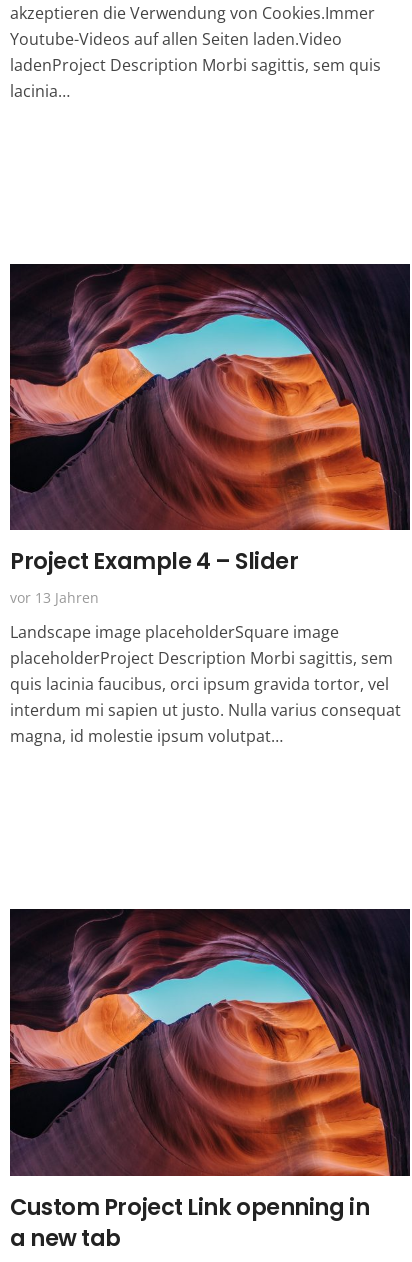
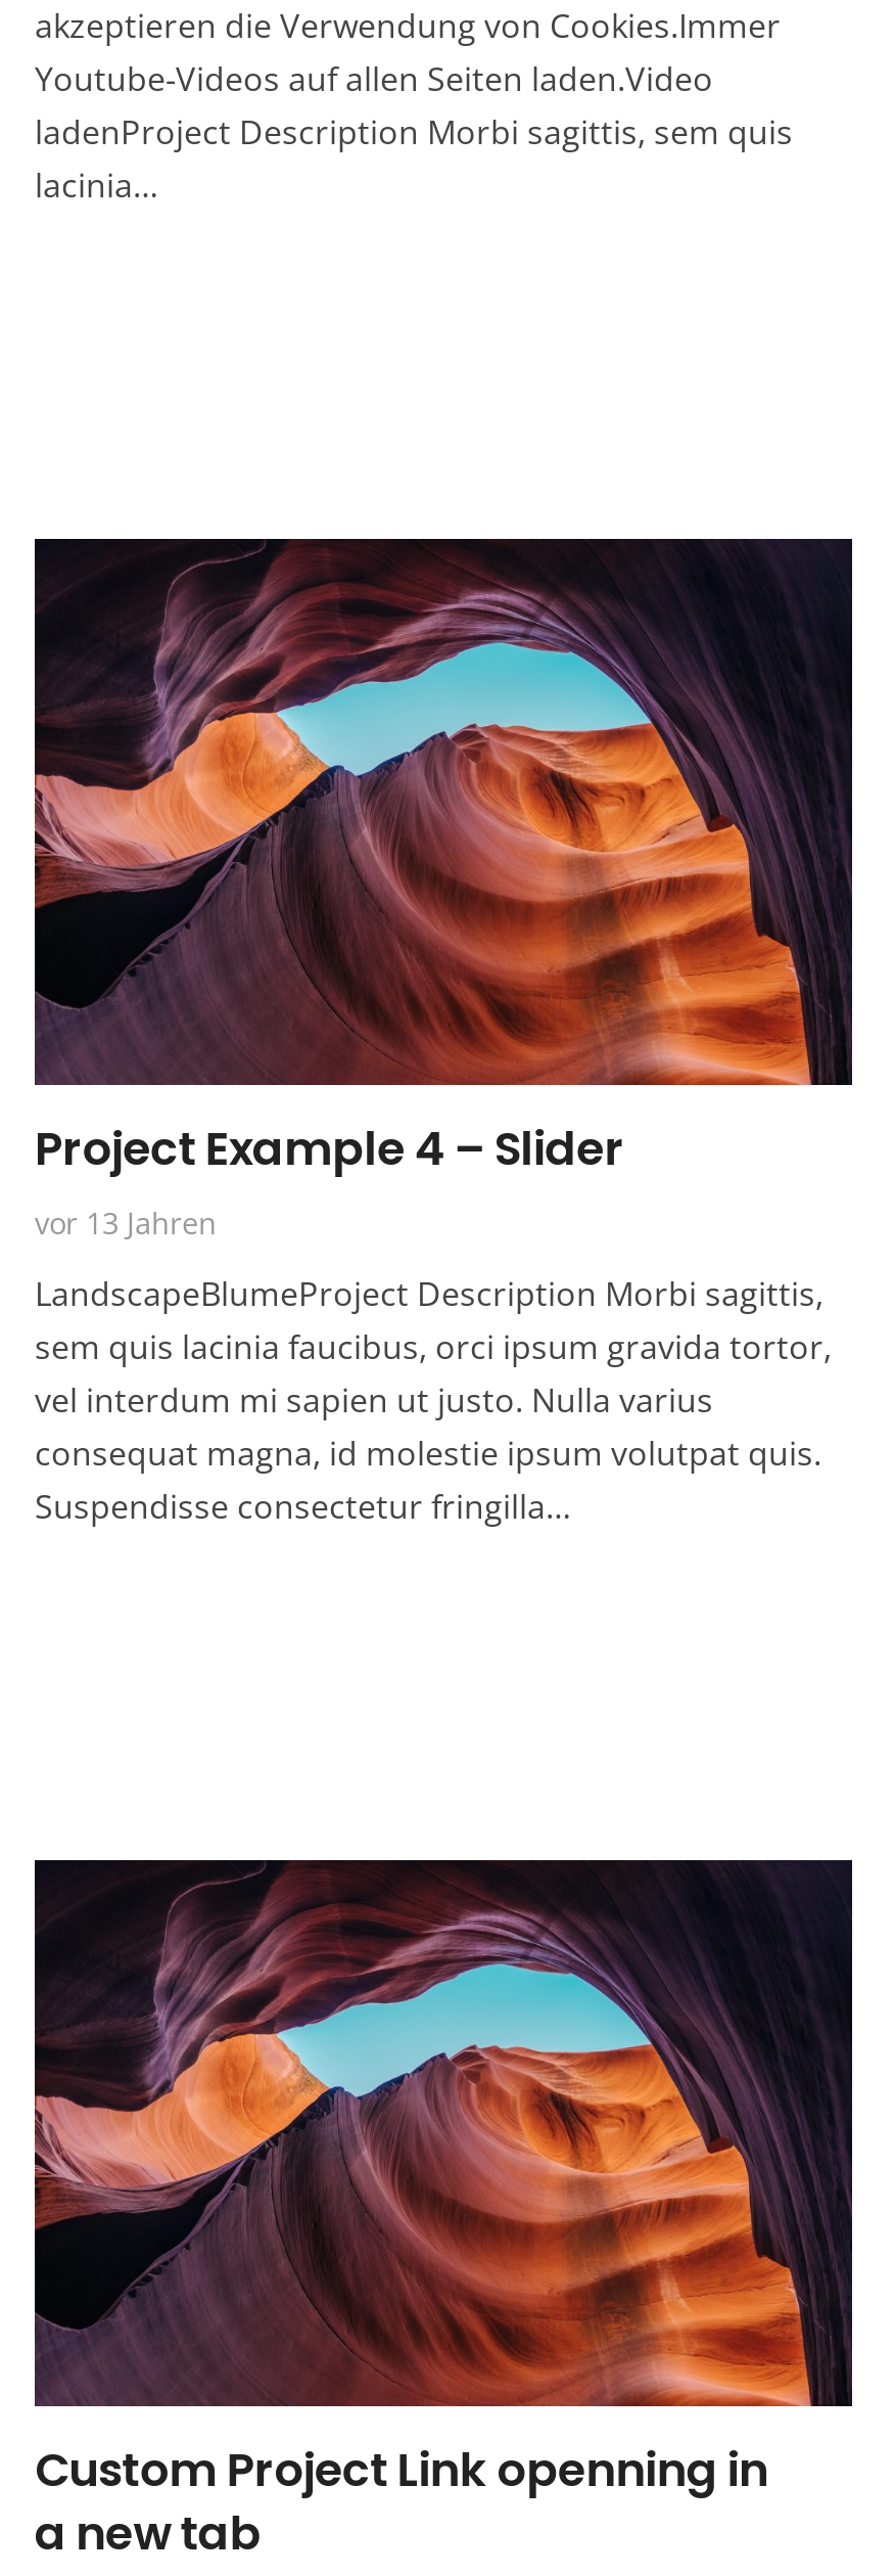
- Landscape image placeholderSquare image
- placeholderProject Description Morbi sagittis, sem
- quis lacinia faucibus, orci ipsum gravida tortor, vel
- interdum mi sapien ut justo. Nulla varius consequat
- magna, id molestie ipsum volutpat…
+ LandscapeBlumeProject Description Morbi sagittis,
+ sem quis lacinia faucibus, orci ipsum gravida tortor,
+ vel interdum mi sapien ut justo. Nulla varius
+ consequat magna, id molestie ipsum volutpat quis.
+ Suspendisse consectetur fringilla…
